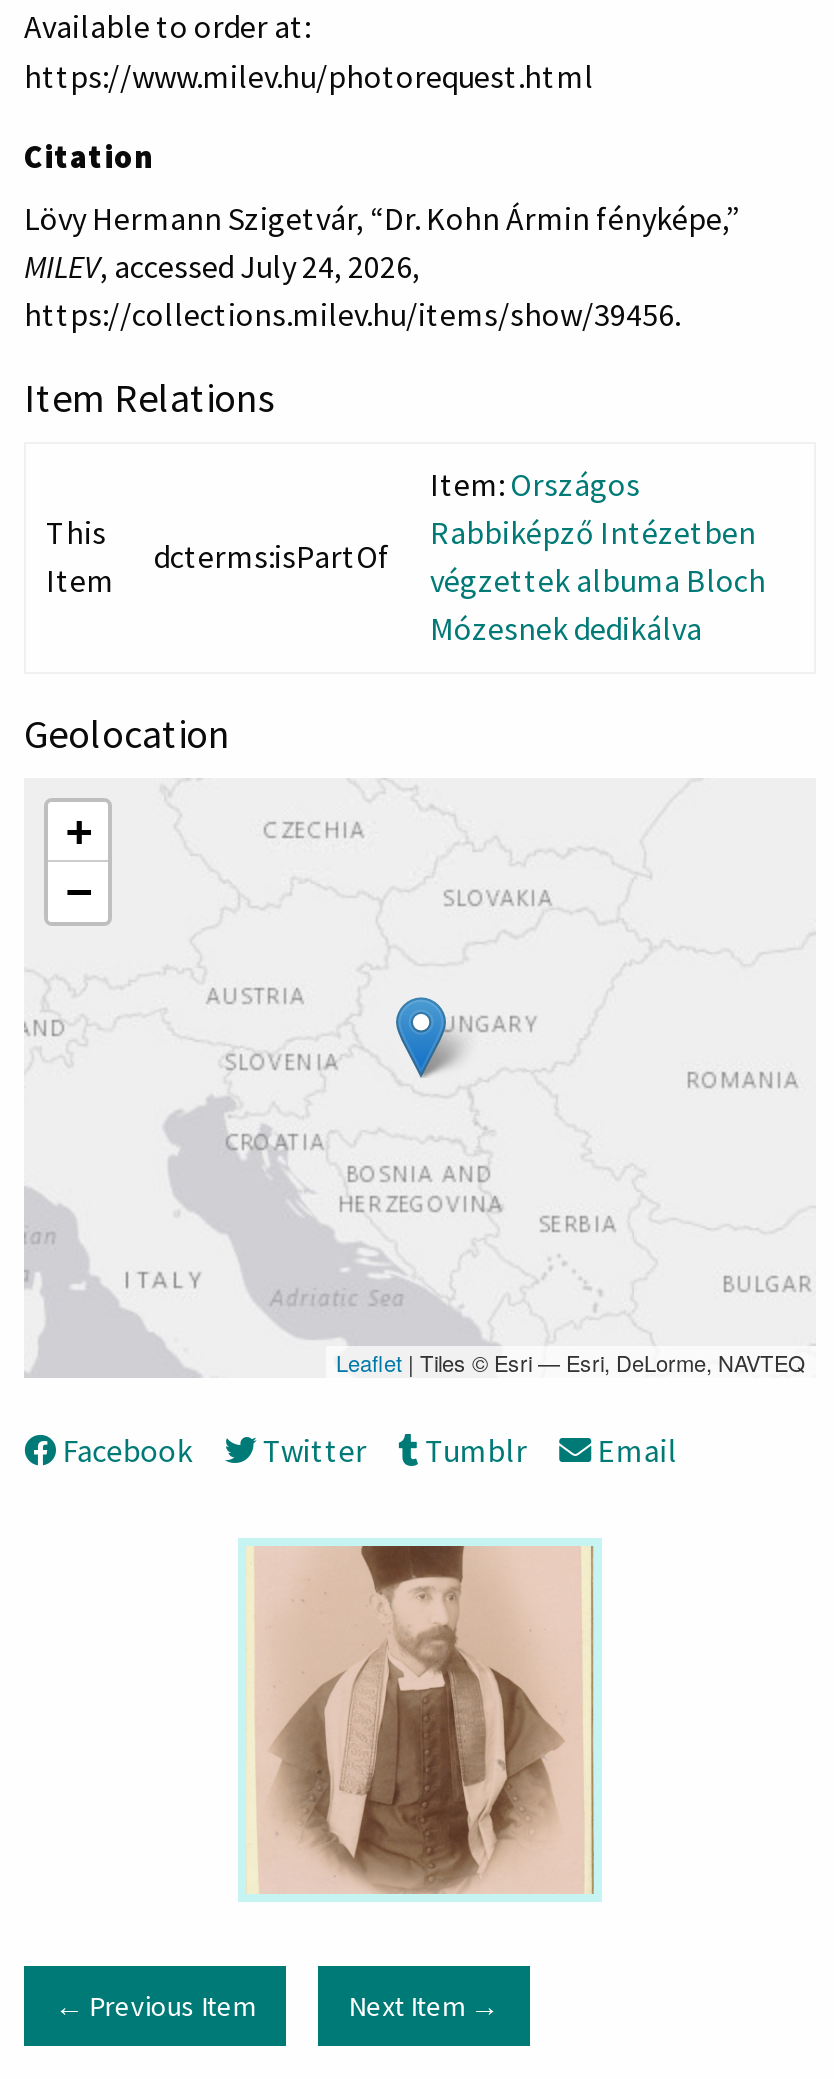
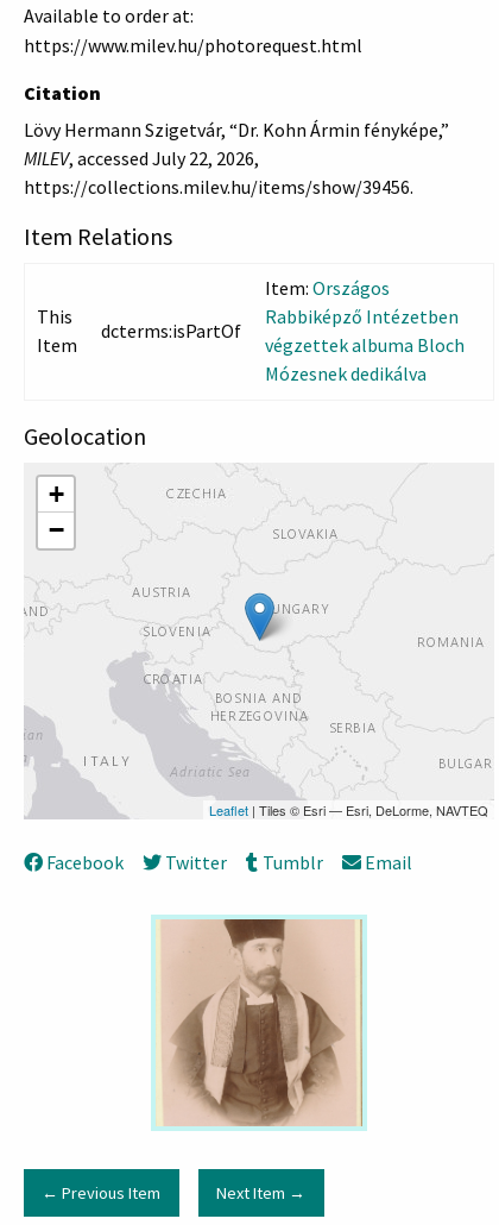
- MILEV, accessed July 24, 2026,
+ MILEV, accessed July 22, 2026,
